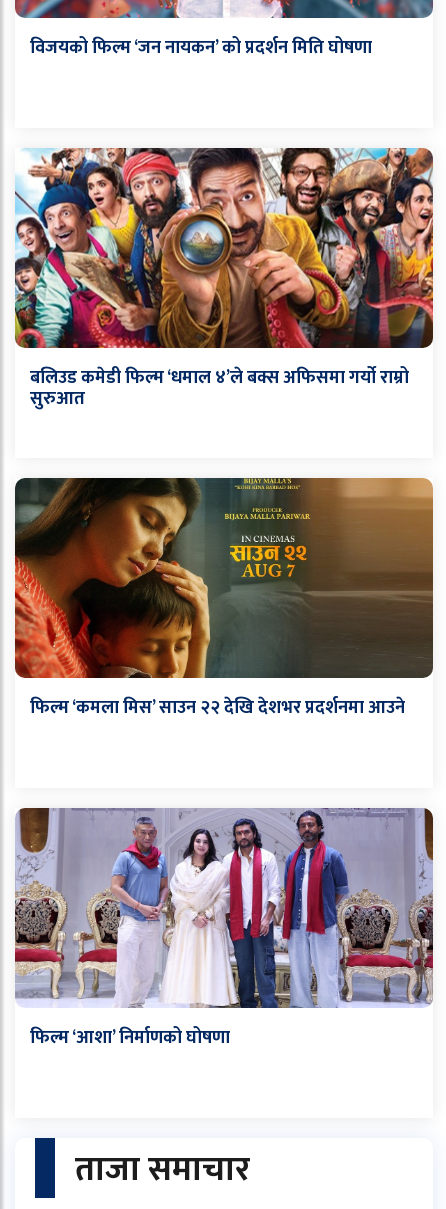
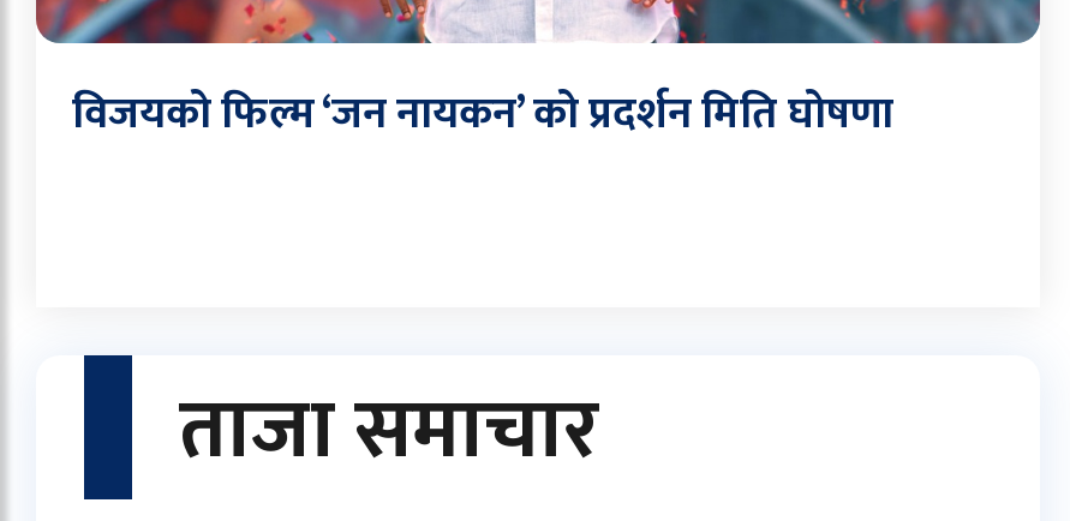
- [image]
- बलिउड कमेडी फिल्म ‘धमाल ४’ले बक्स अफिसमा गर्यो राम्रो
- सुरुआत

- [image]
- फिल्म ‘कमला मिस’ साउन २२ देखि देशभर प्रदर्शनमा आउने

- [image]
- फिल्म ‘आशा’ निर्माणको घोषणा
